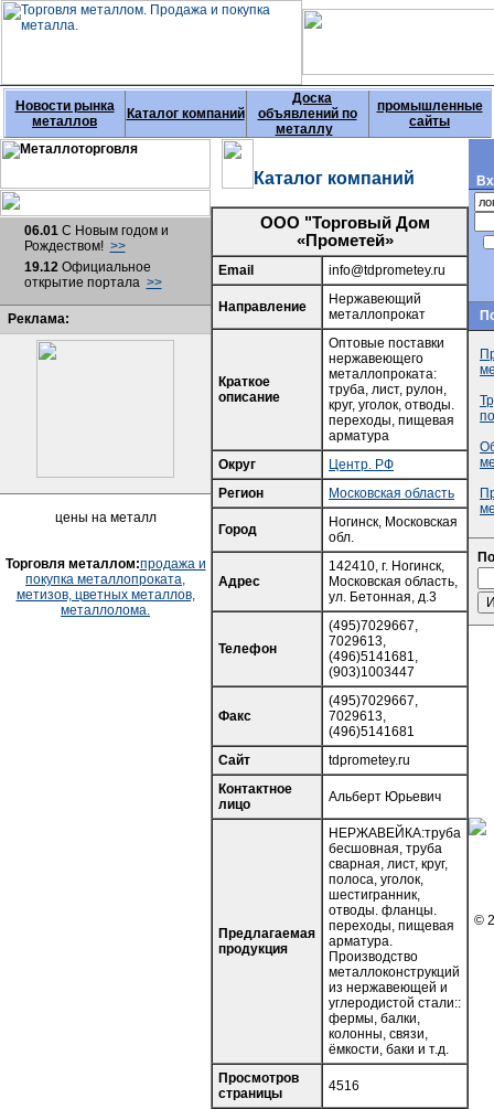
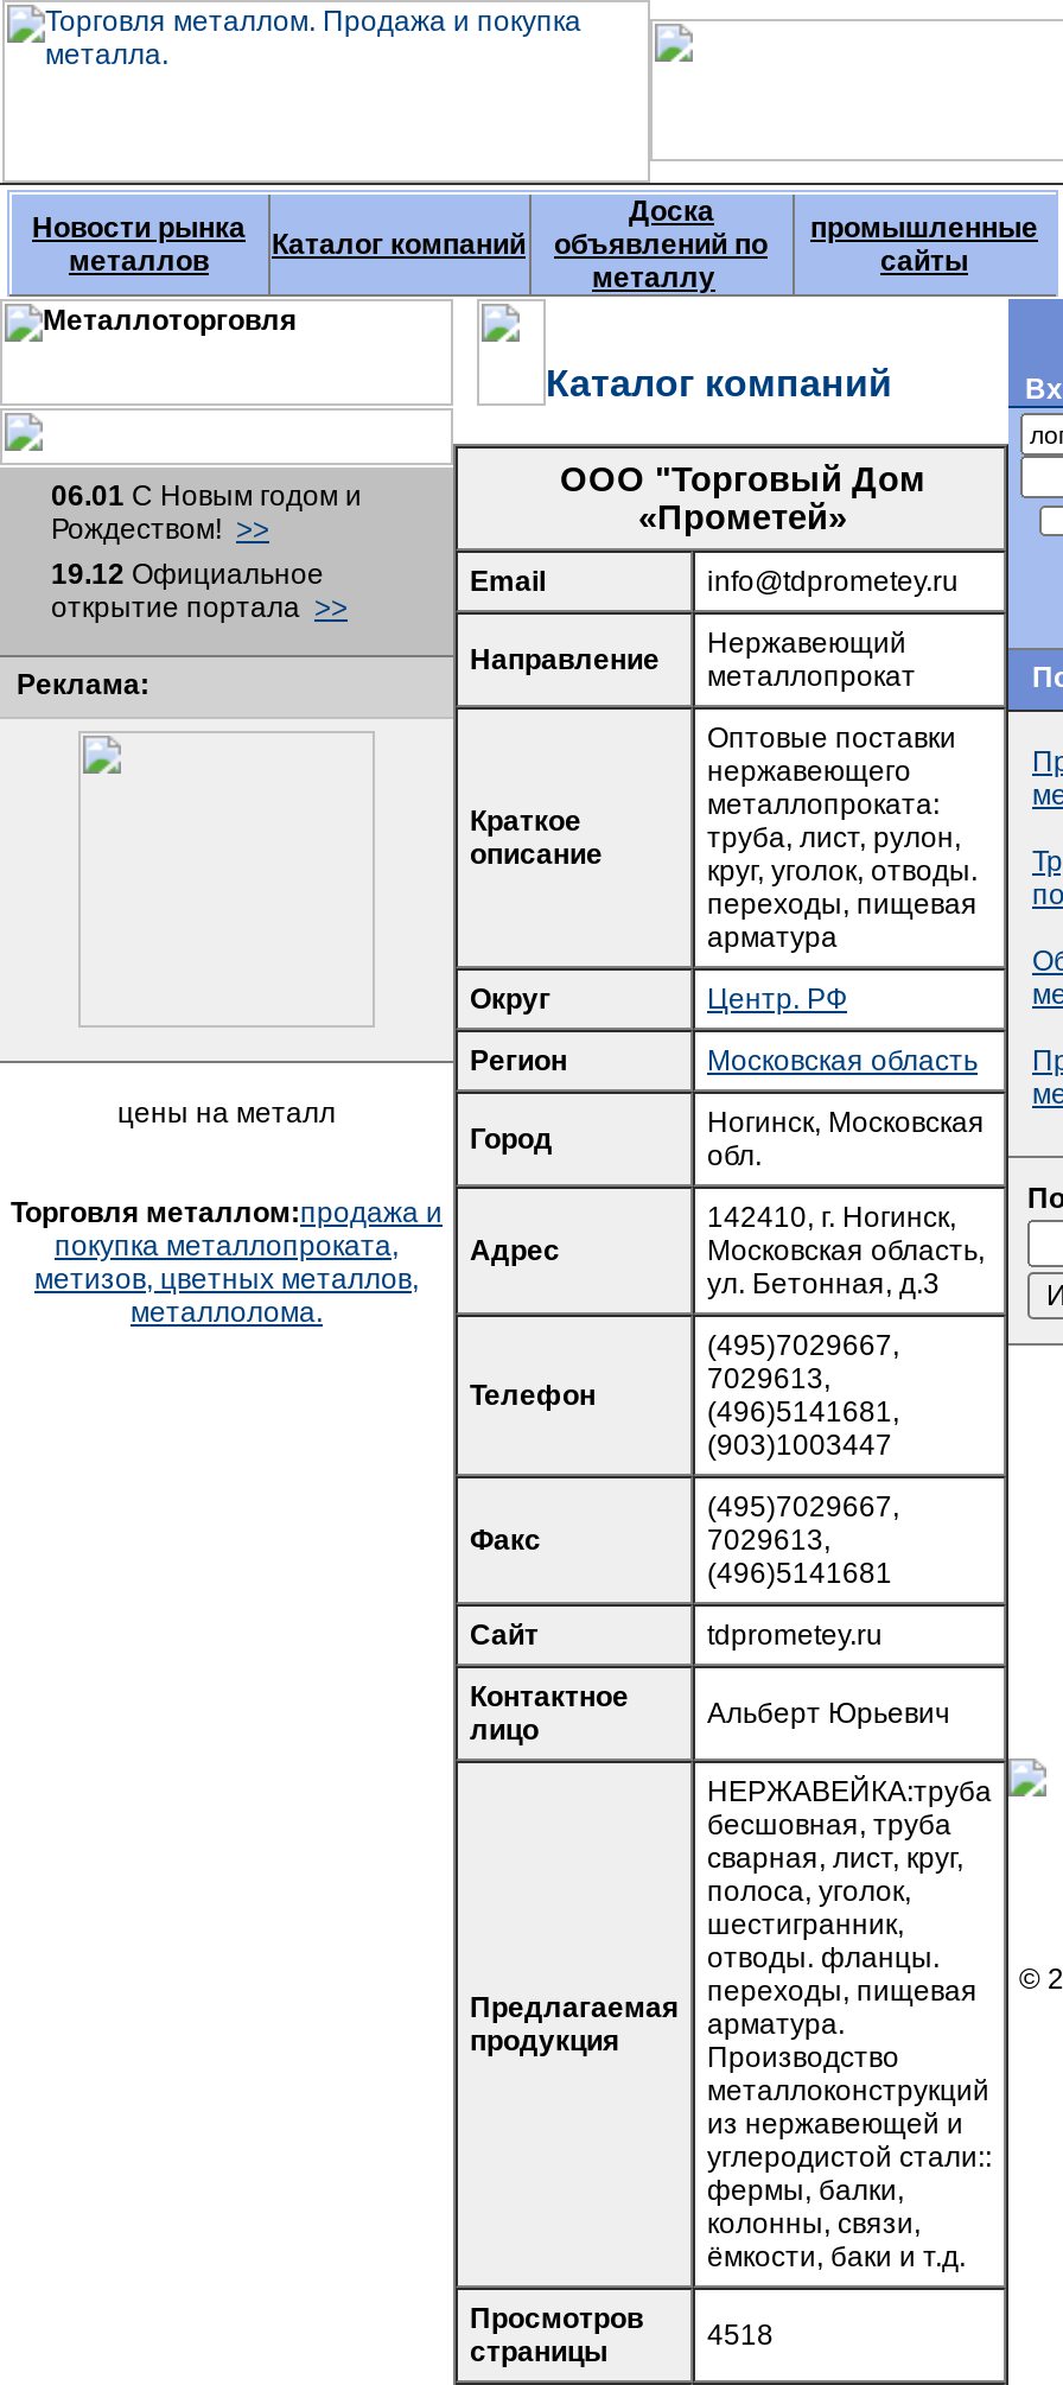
- Просмотров 4516
+ Просмотров 4518
